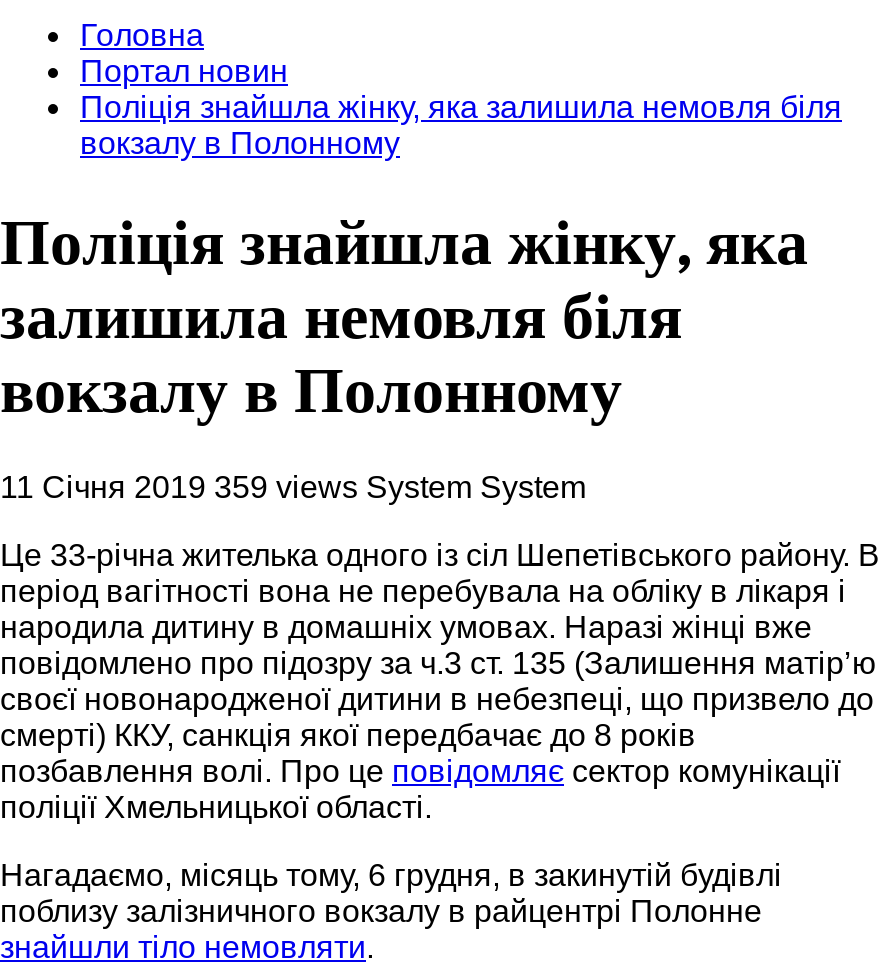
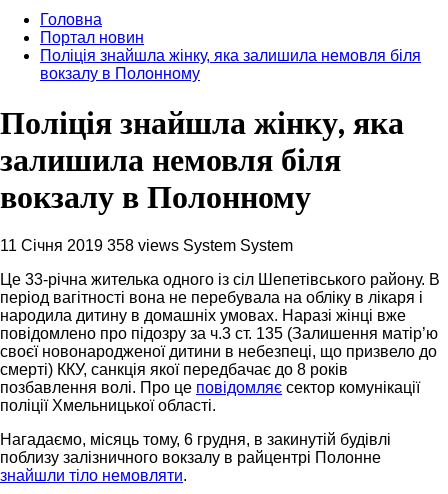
- 11 Січня 2019 359 views System System
+ 11 Січня 2019 358 views System System
